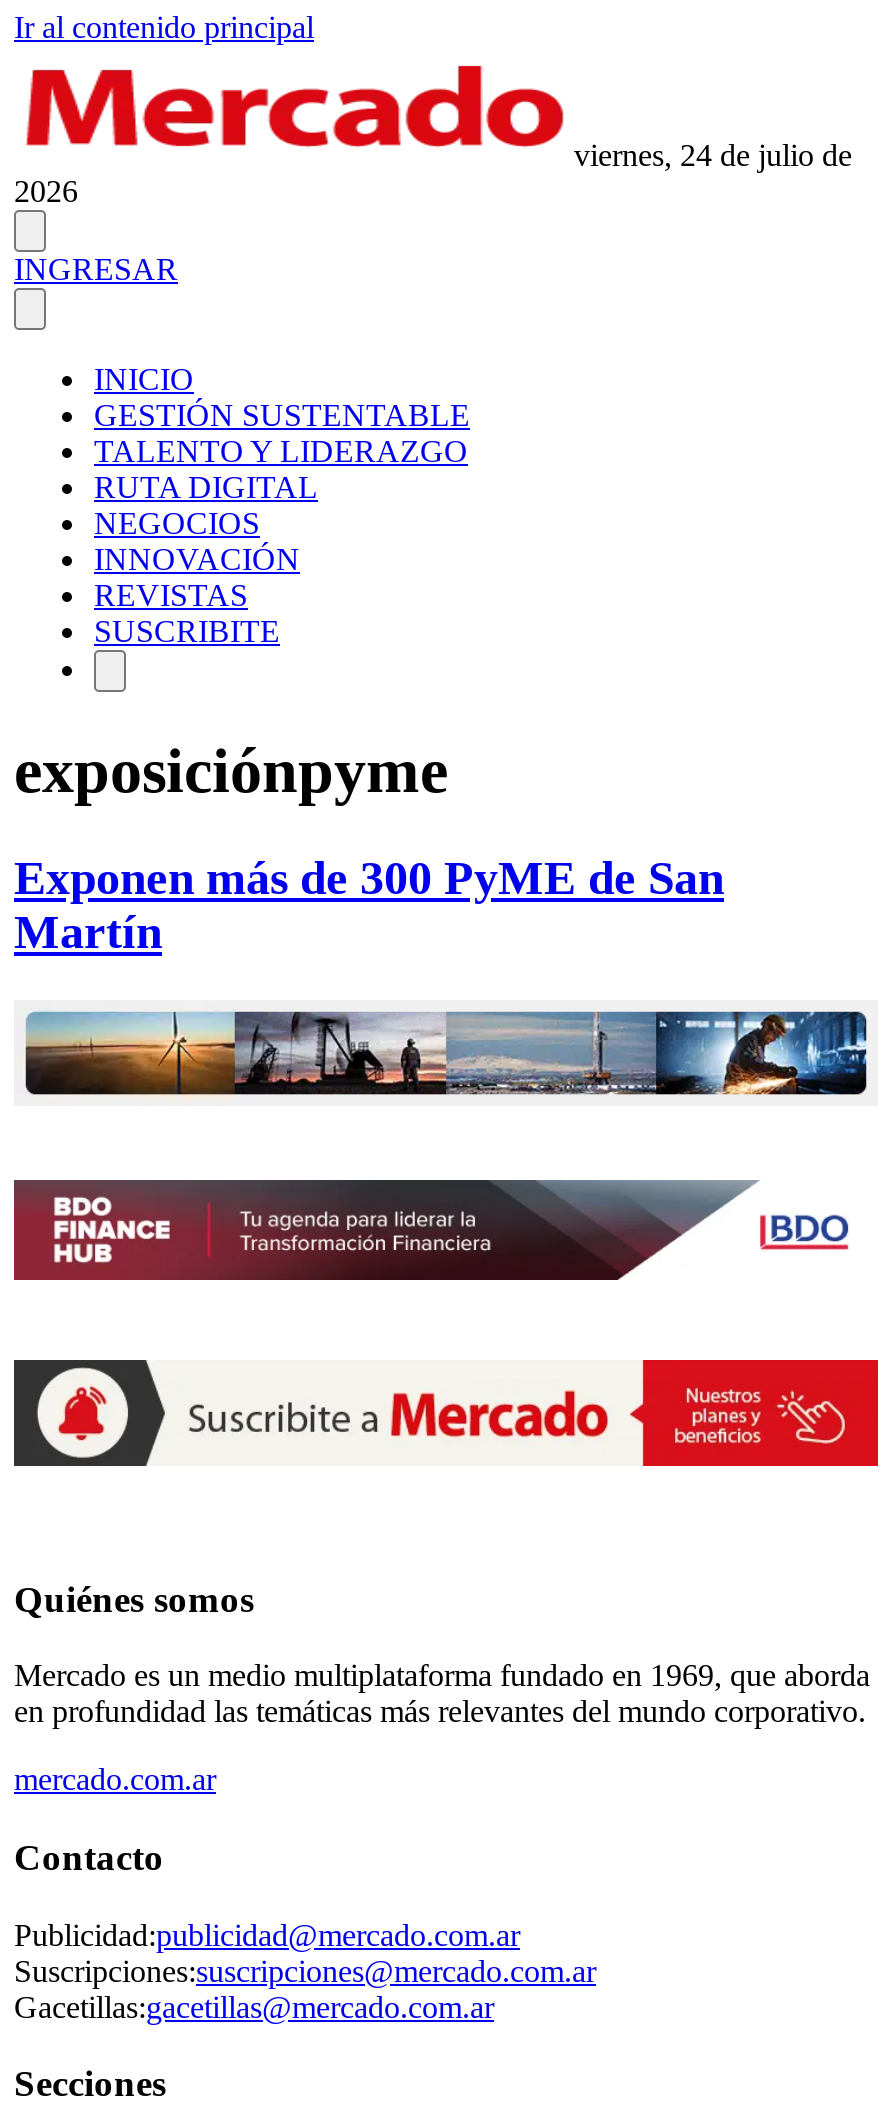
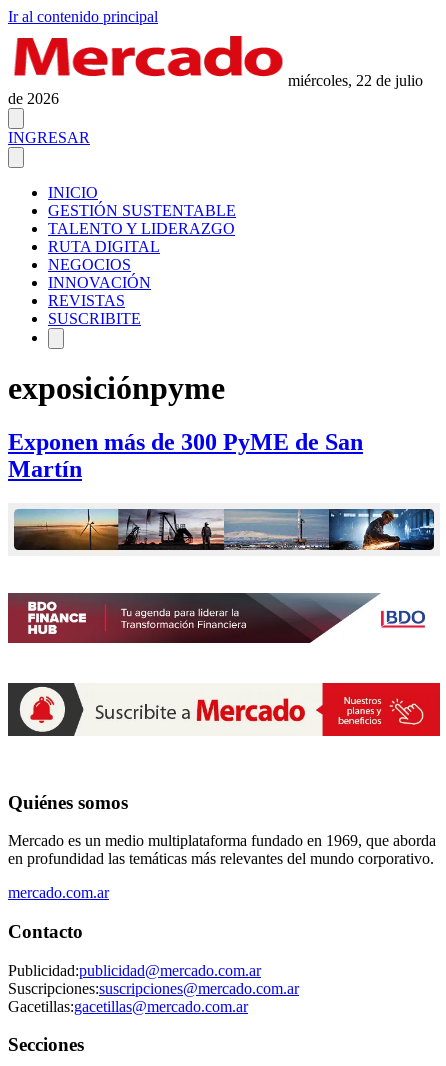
- viernes, 24 de julio de
- 2026
+ miércoles, 22 de julio
+ de 2026
